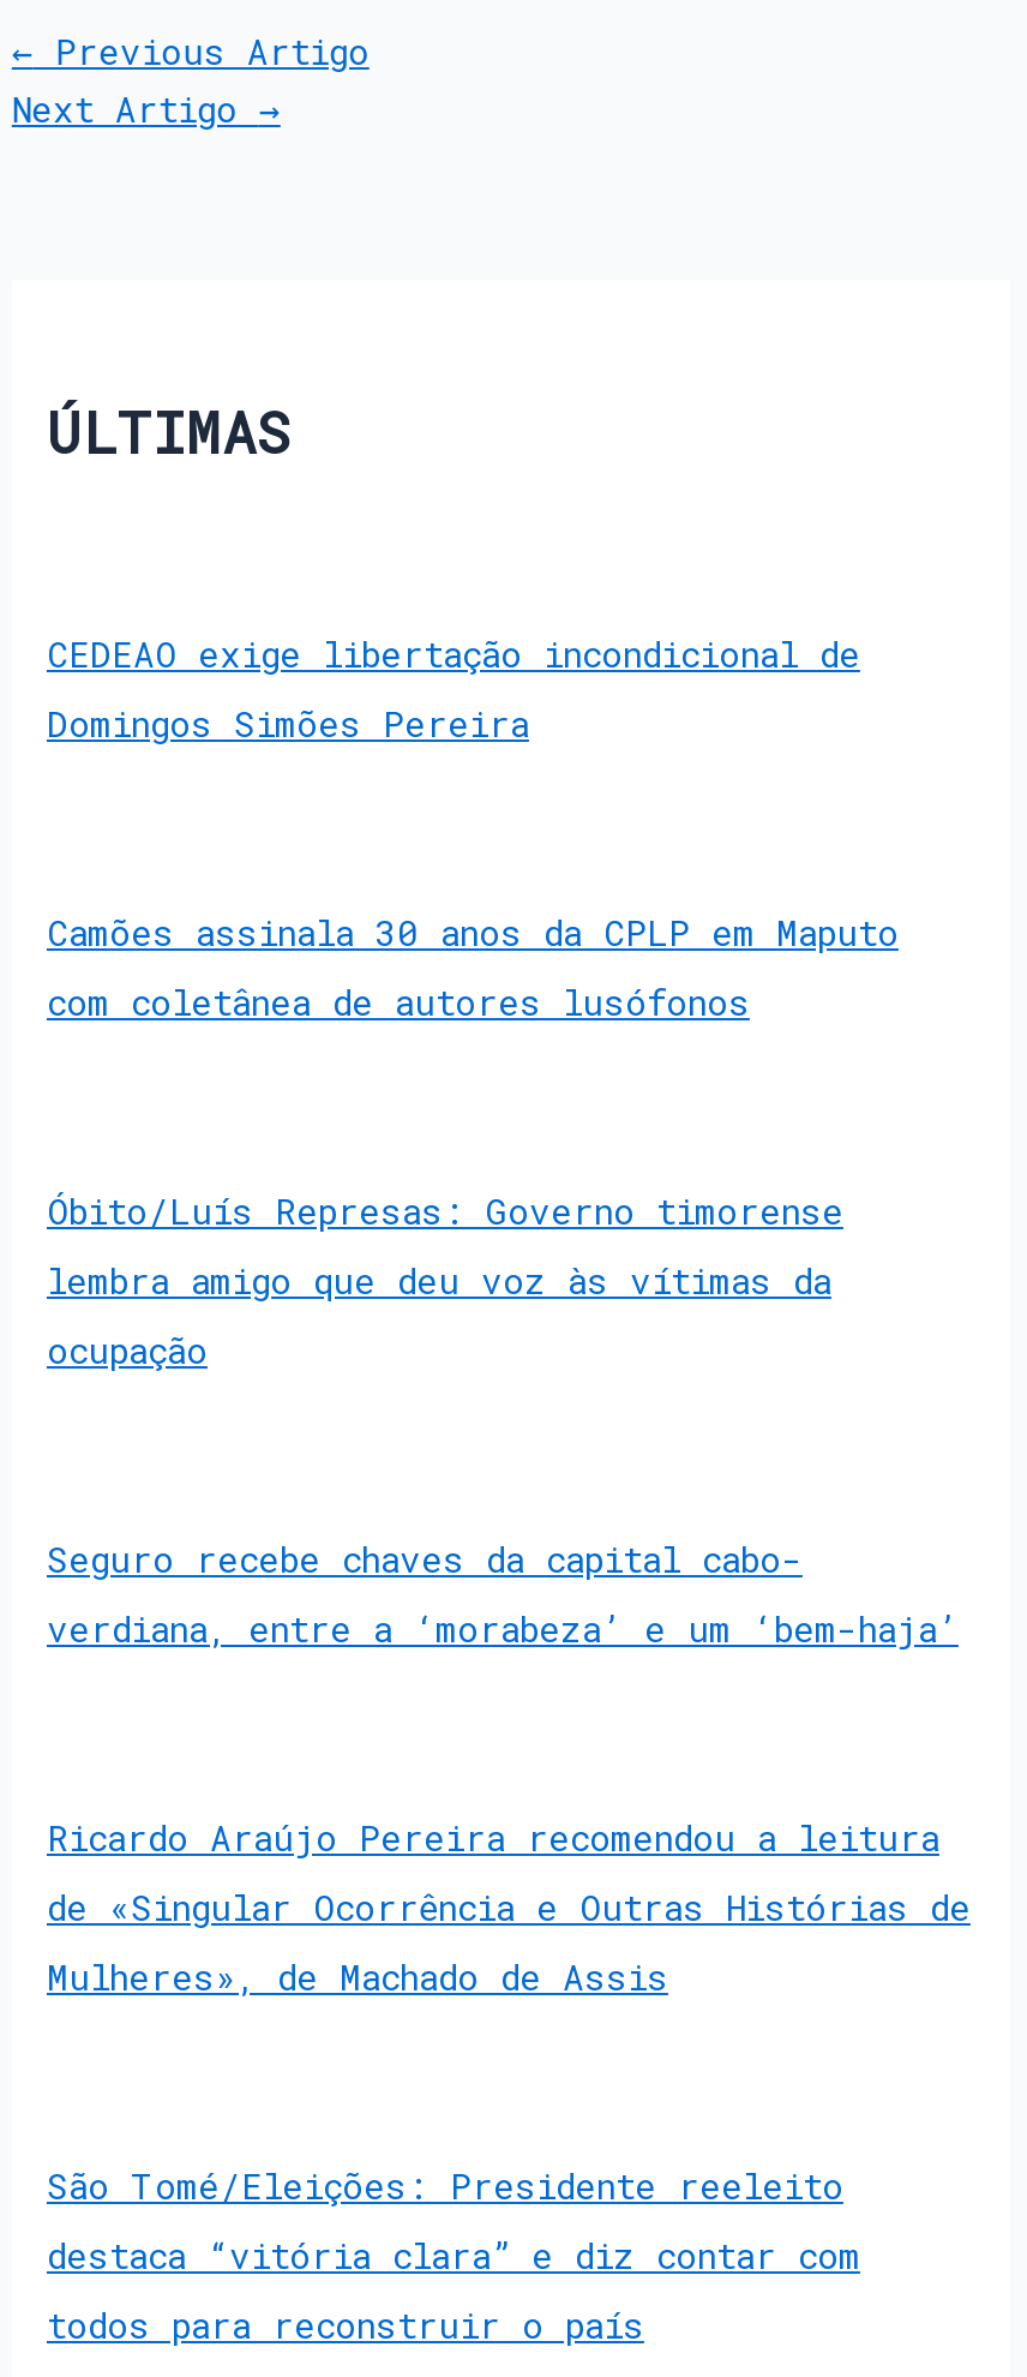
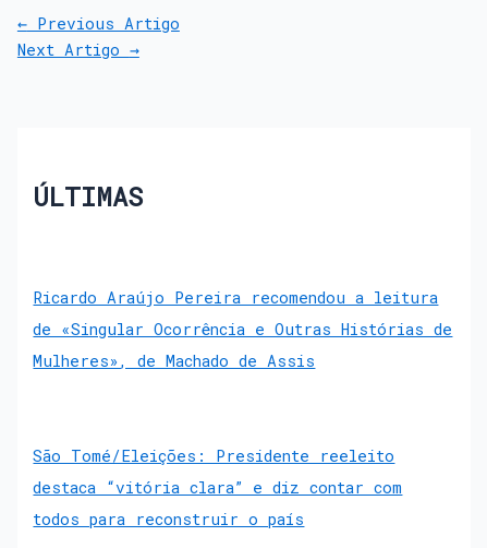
- CEDEAO exige libertação incondicional de
- Domingos Simões Pereira

- Camões assinala 30 anos da CPLP em Maputo
- com coletânea de autores lusófonos

- Óbito/Luís Represas: Governo timorense
- lembra amigo que deu voz às vítimas da
- ocupação

- Seguro recebe chaves da capital cabo-
- verdiana, entre a ‘morabeza’ e um ‘bem-haja’
